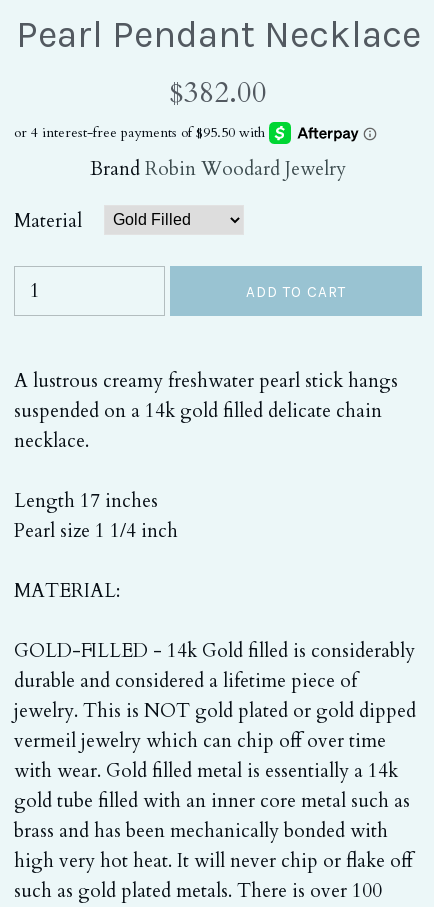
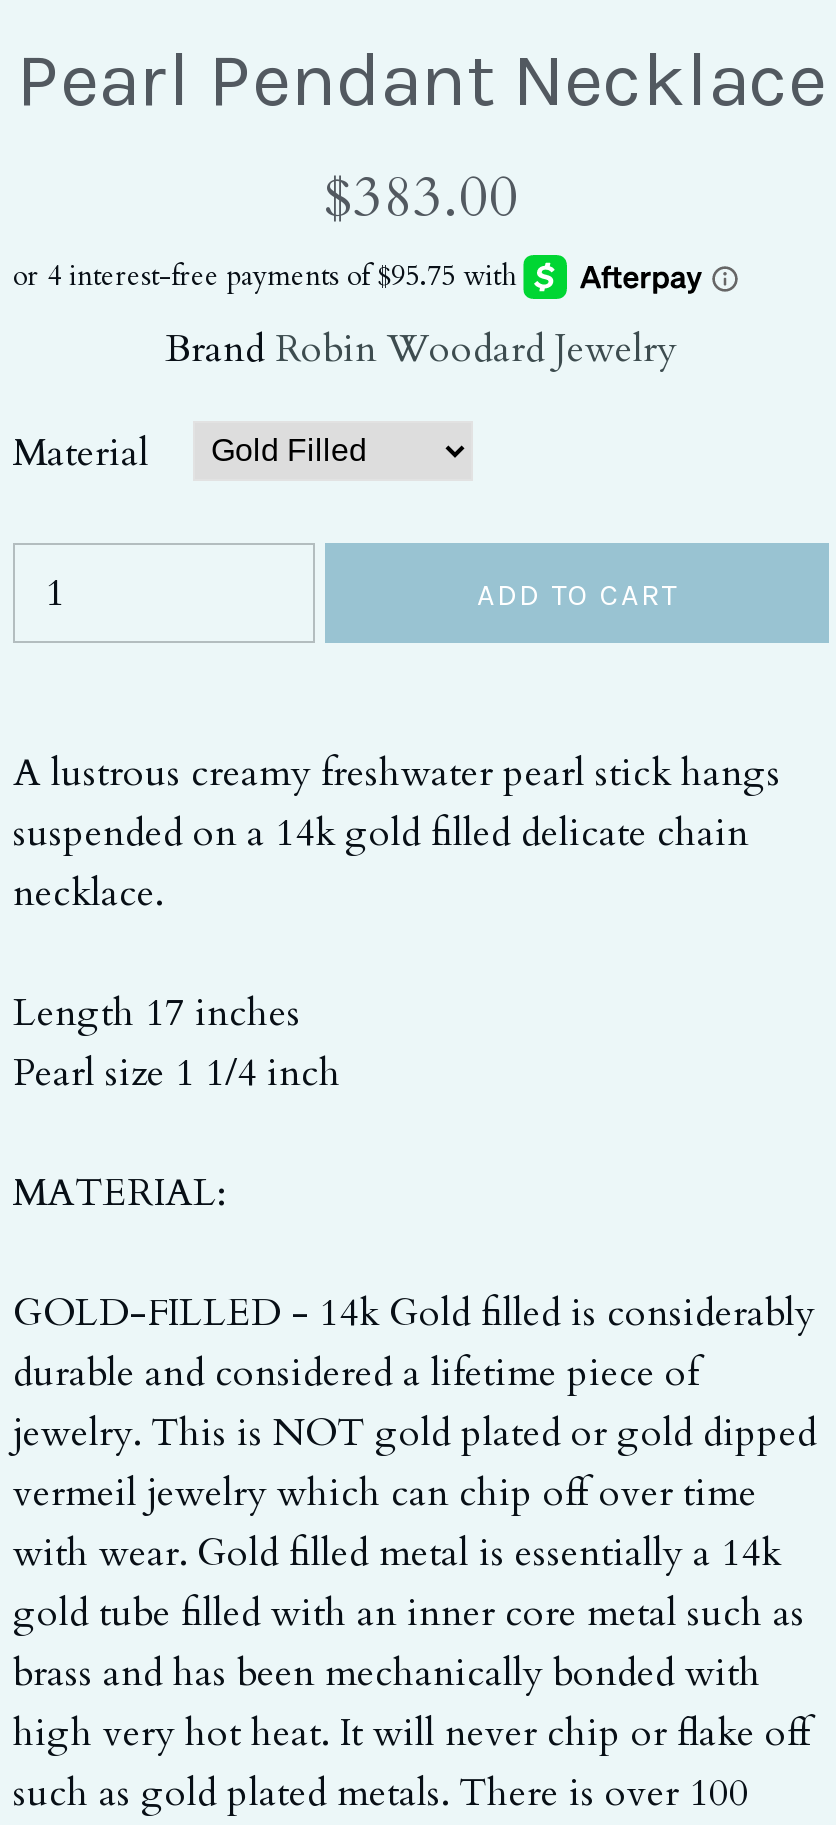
- $382.00
+ $383.00
